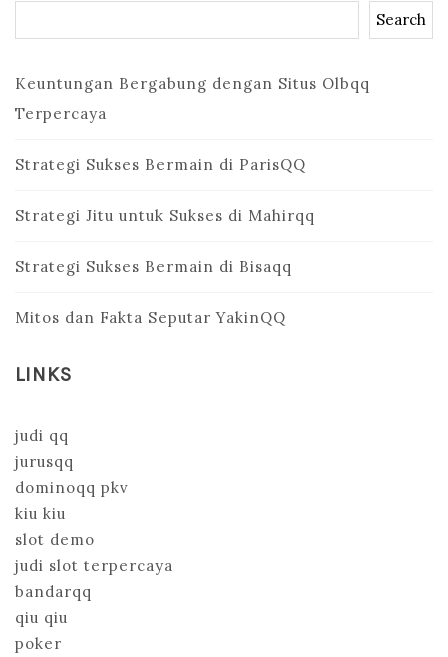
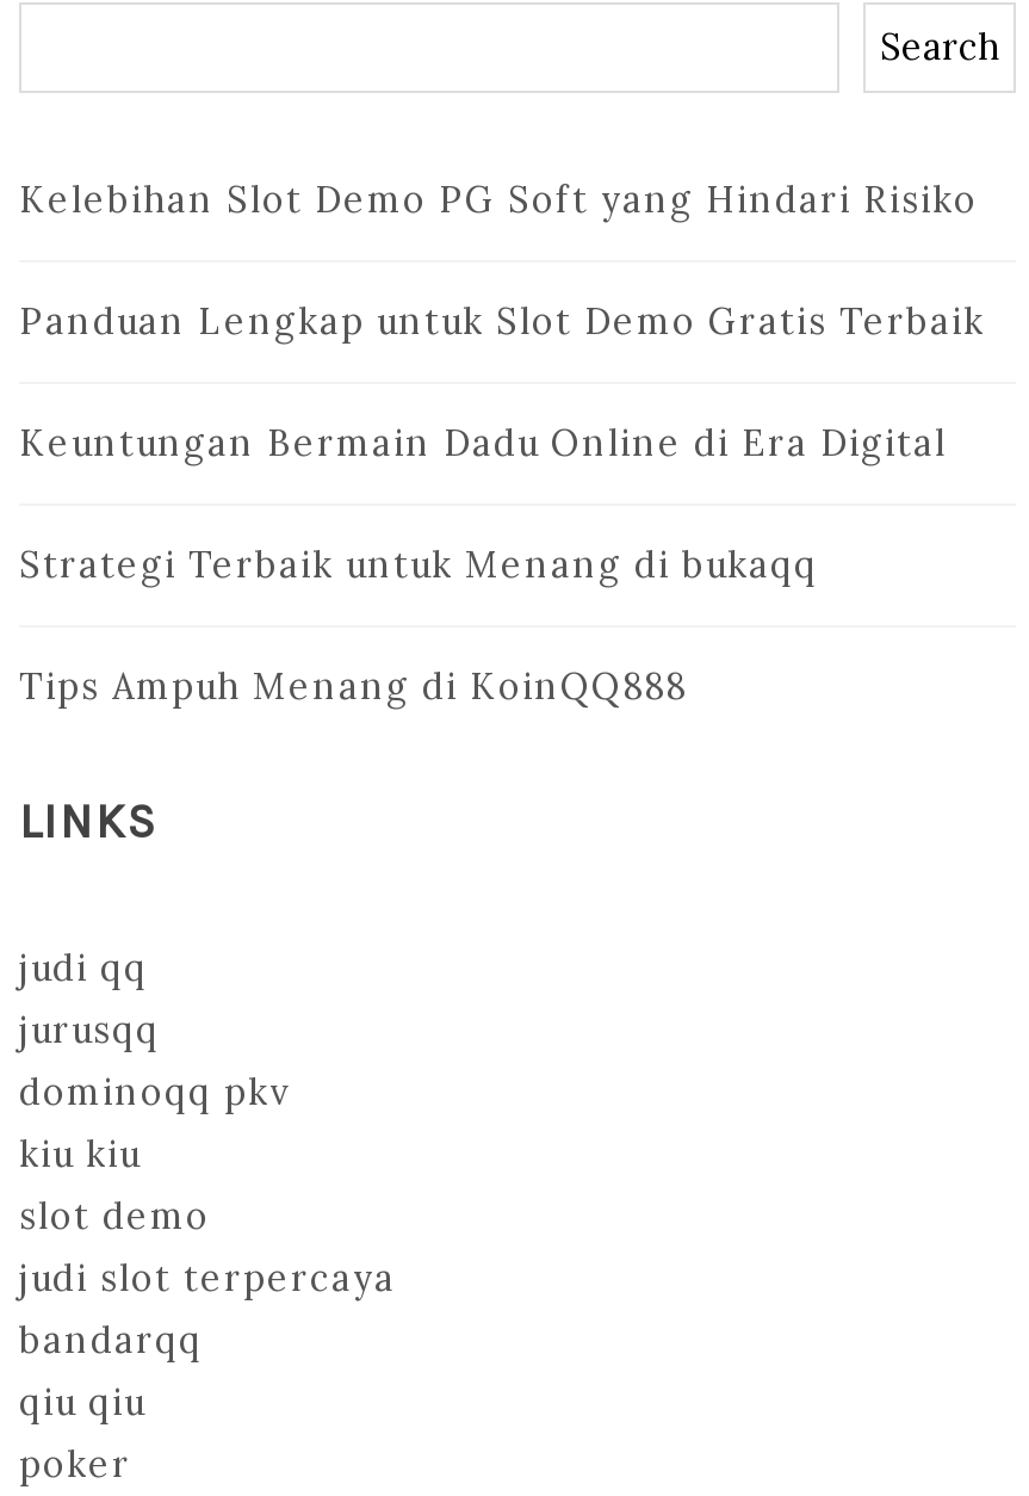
- Keuntungan Bergabung dengan Situs Olbqq
- Terpercaya
- Strategi Sukses Bermain di ParisQQ
- Strategi Jitu untuk Sukses di Mahirqq
- Strategi Sukses Bermain di Bisaqq
- Mitos dan Fakta Seputar YakinQQ
+ Kelebihan Slot Demo PG Soft yang Hindari Risiko
+ Panduan Lengkap untuk Slot Demo Gratis Terbaik
+ Keuntungan Bermain Dadu Online di Era Digital
+ Strategi Terbaik untuk Menang di bukaqq
+ Tips Ampuh Menang di KoinQQ888
